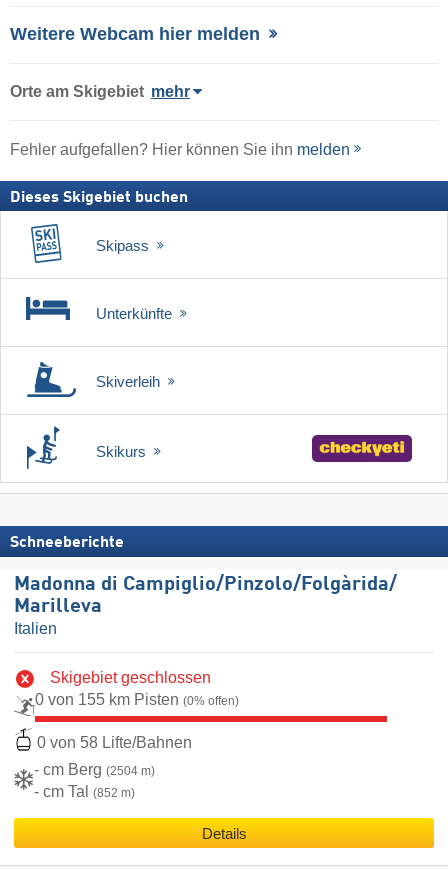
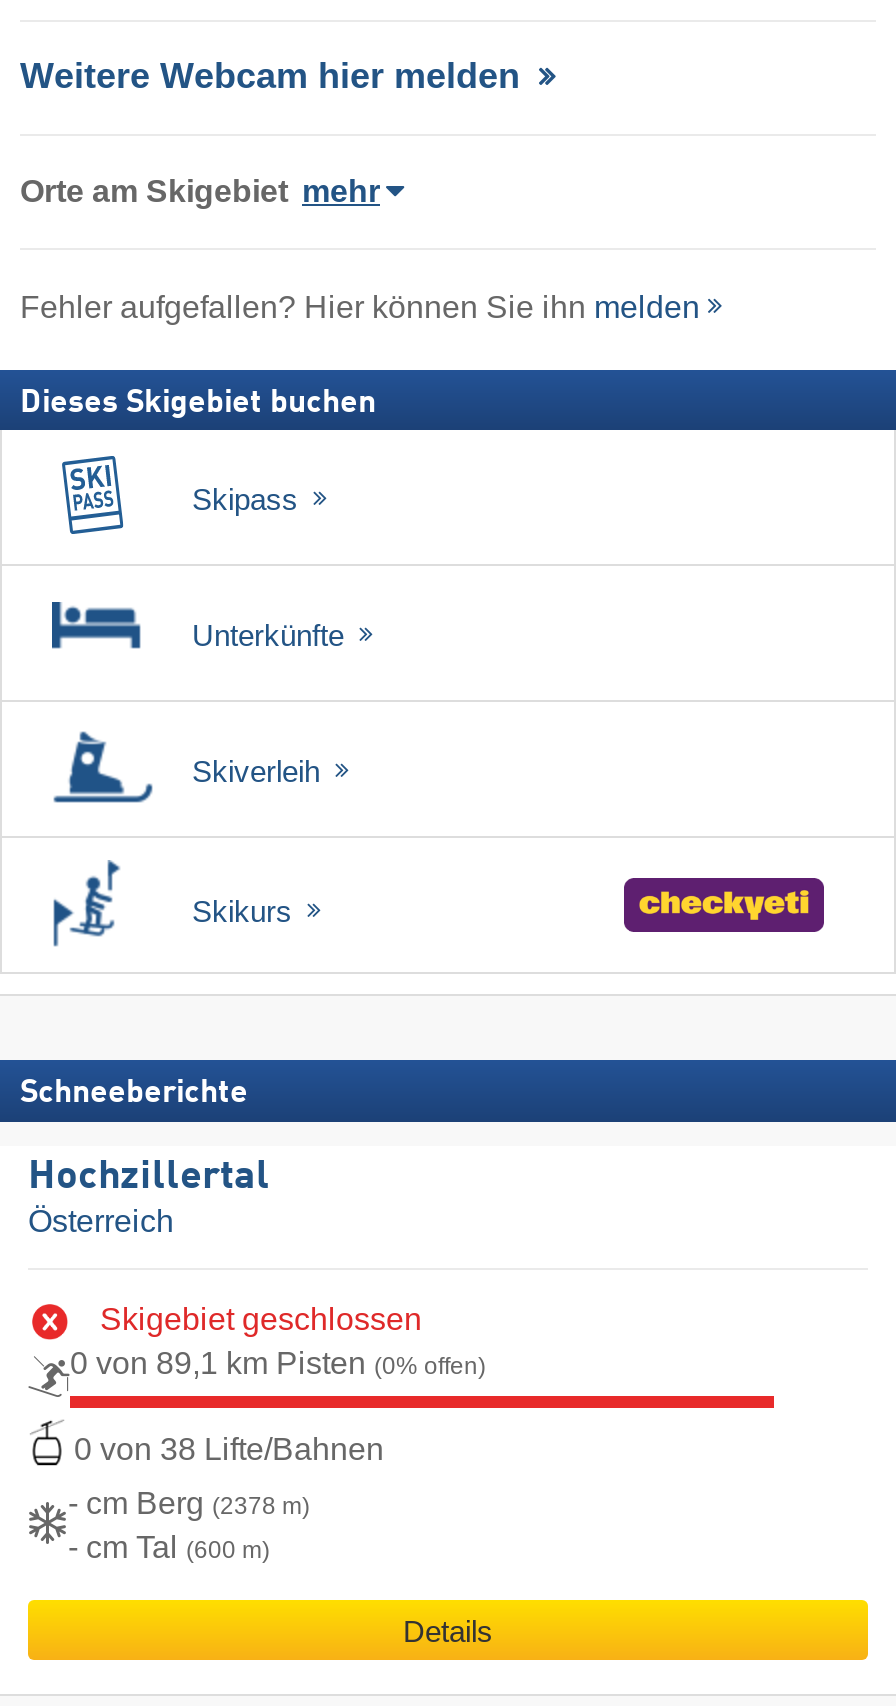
- Madonna di Campiglio/Pinzolo/Folgàrida/
- Marilleva
- Italien
+ Hochzillertal
+ Österreich

- 0 von 155 km Pisten (0% offen)
+ 0 von 89,1 km Pisten (0% offen)

- 0 von 58 Lifte/Bahnen
+ 0 von 38 Lifte/Bahnen

- - cm Berg (2504 m)
+ - cm Berg (2378 m)

- - cm Tal (852 m)
+ - cm Tal (600 m)
